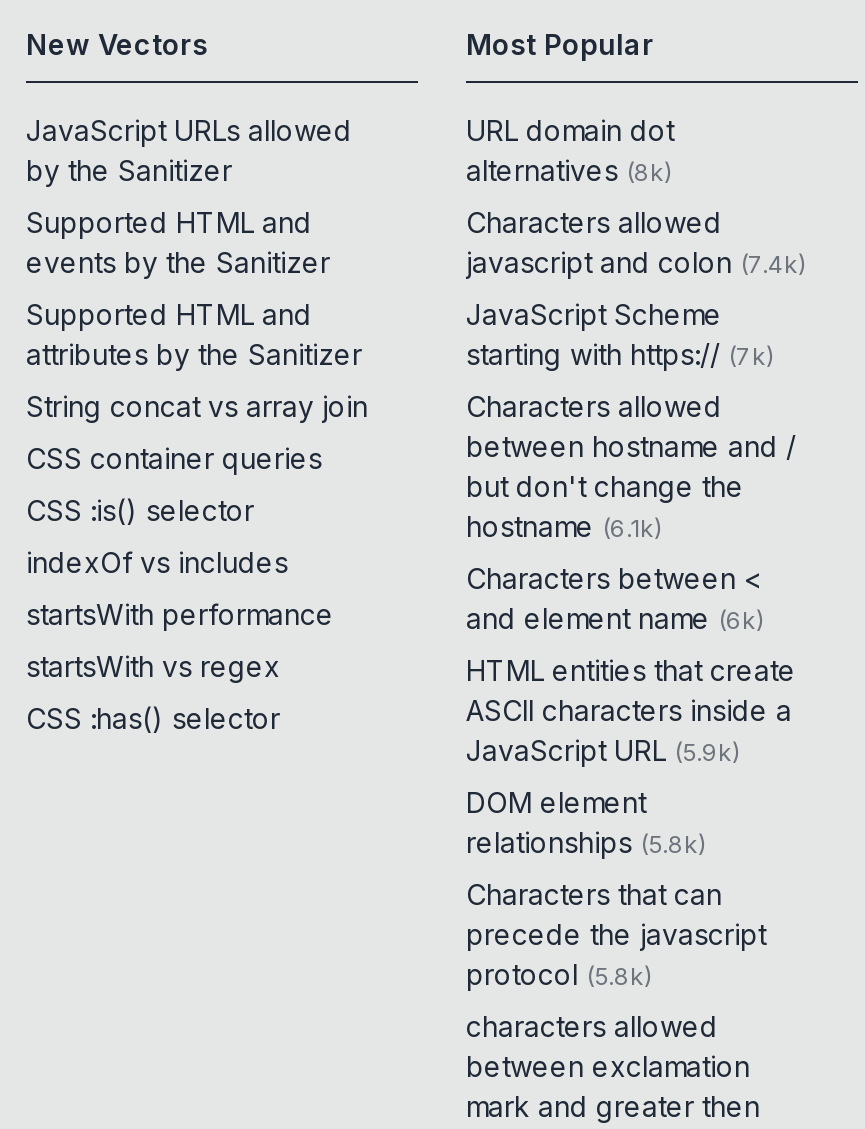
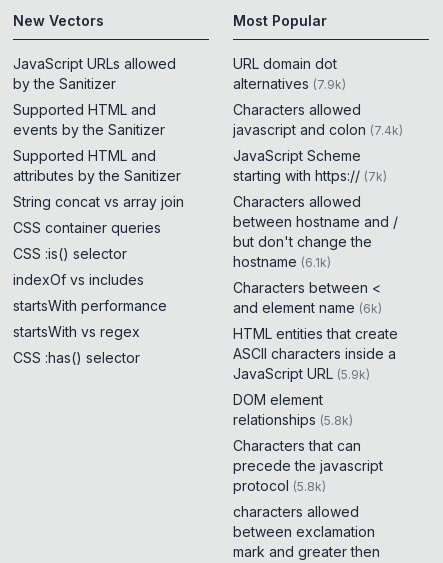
- alternatives (8k)
+ alternatives (7.9k)
